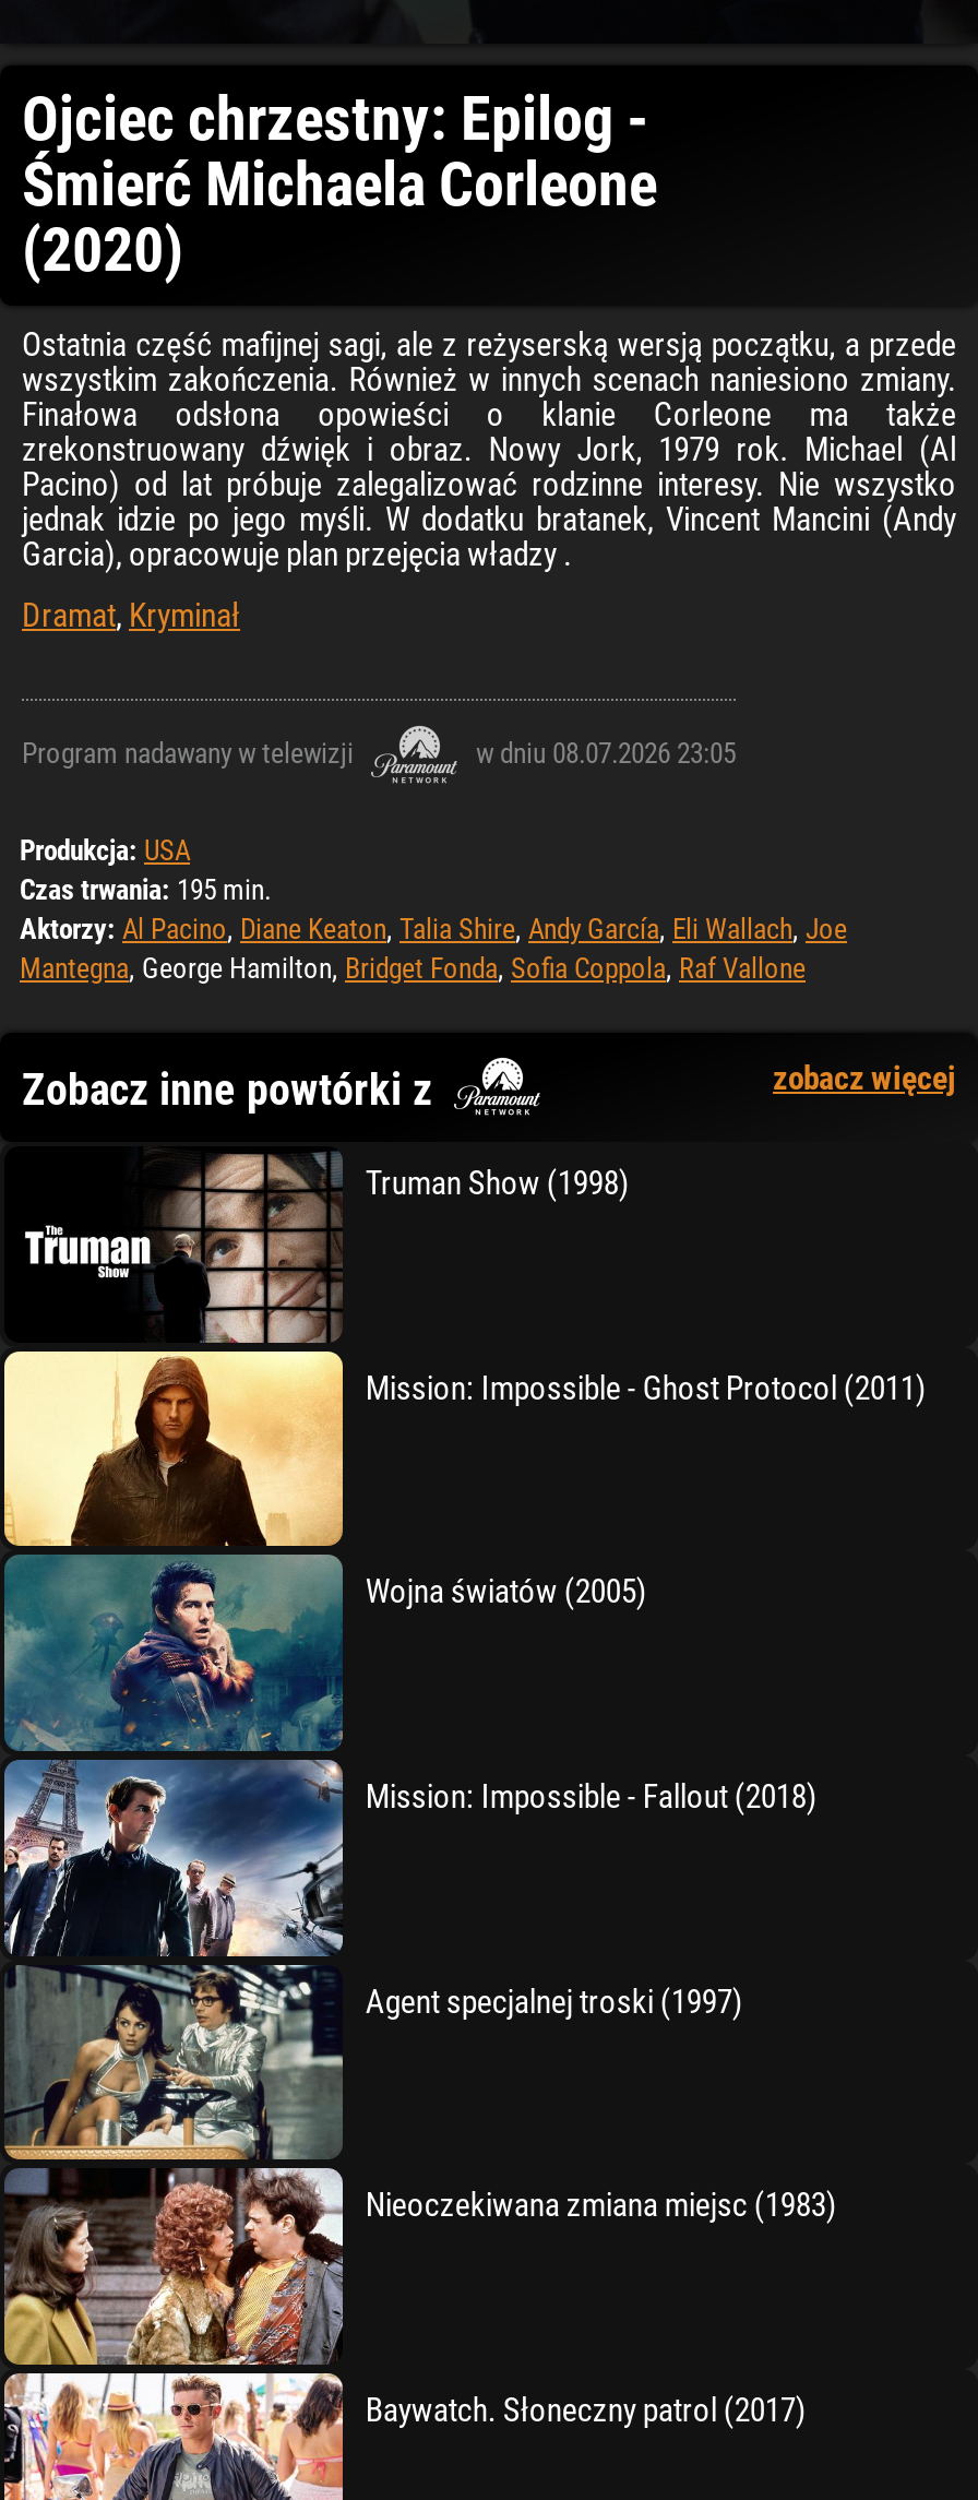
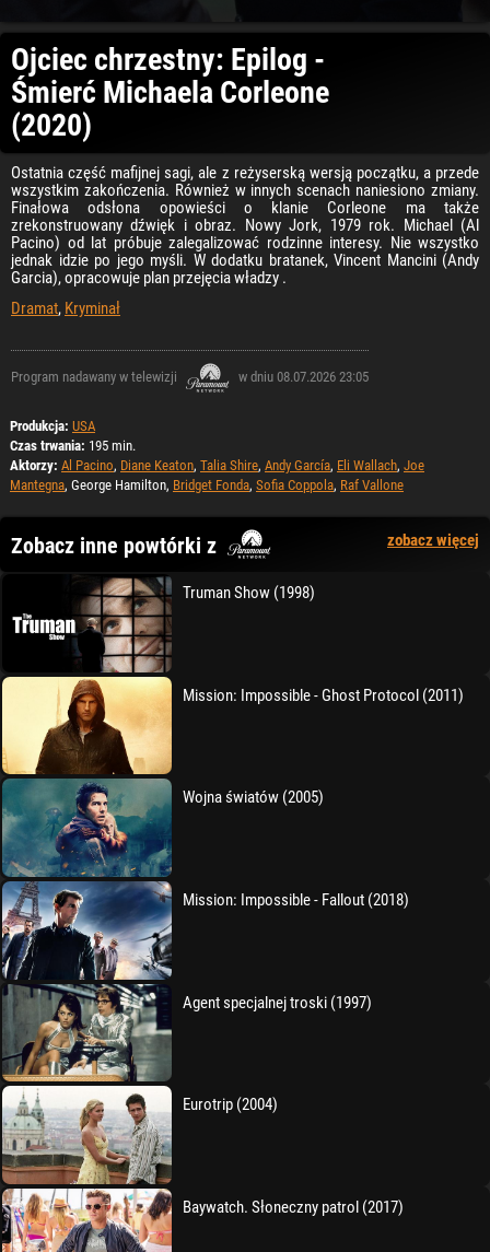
- [image]
- Nieoczekiwana zmiana miejsc (1983)
+ [image]
+ Eurotrip (2004)
